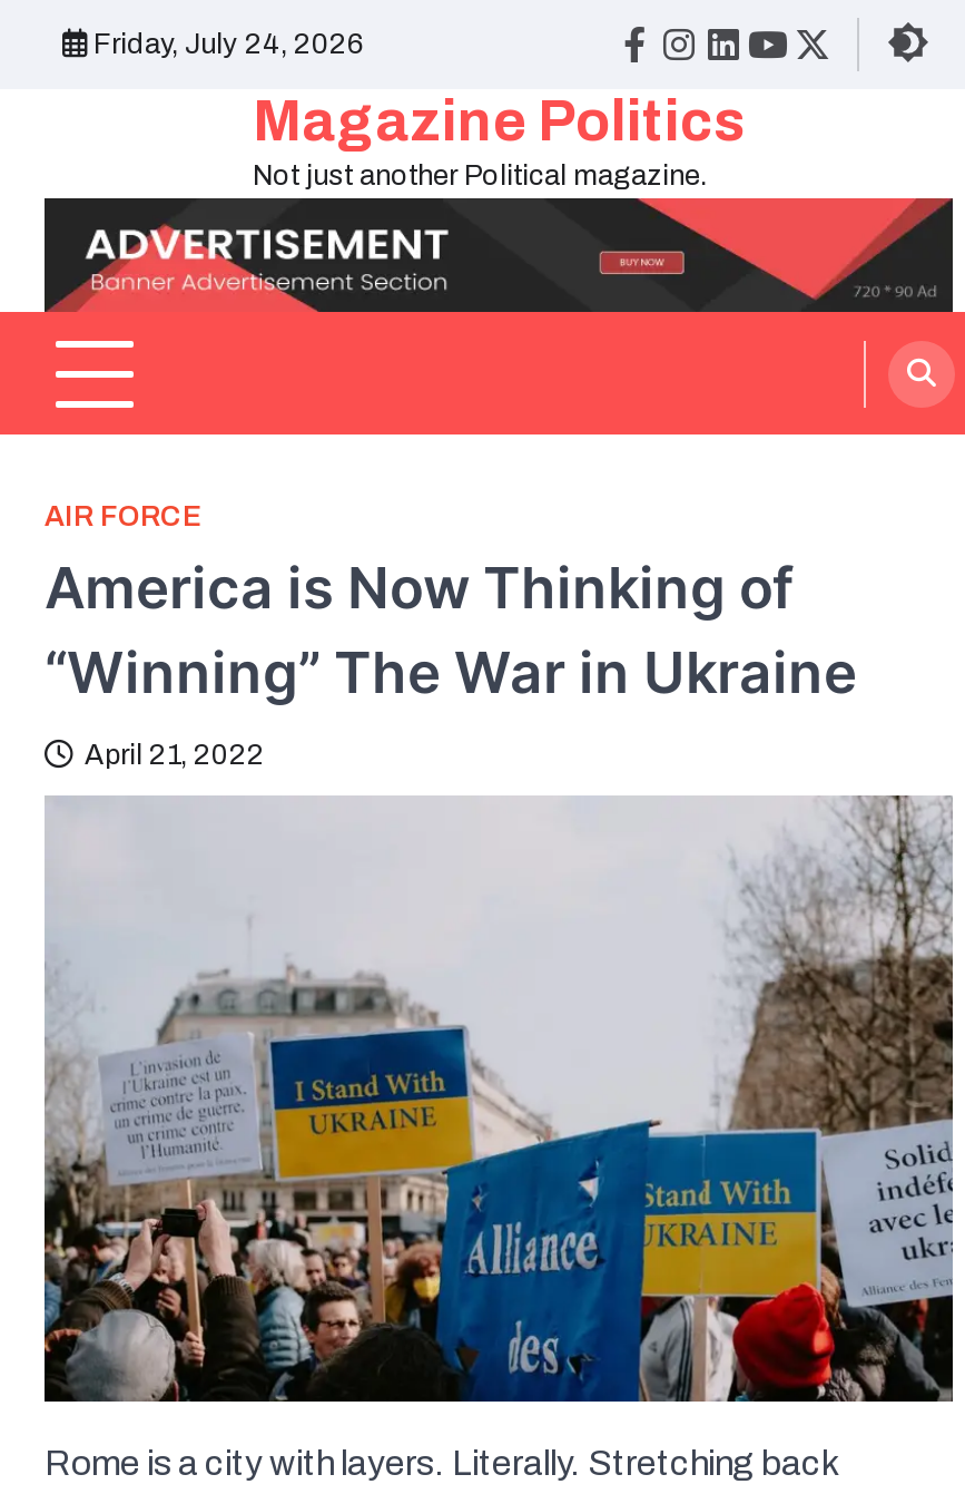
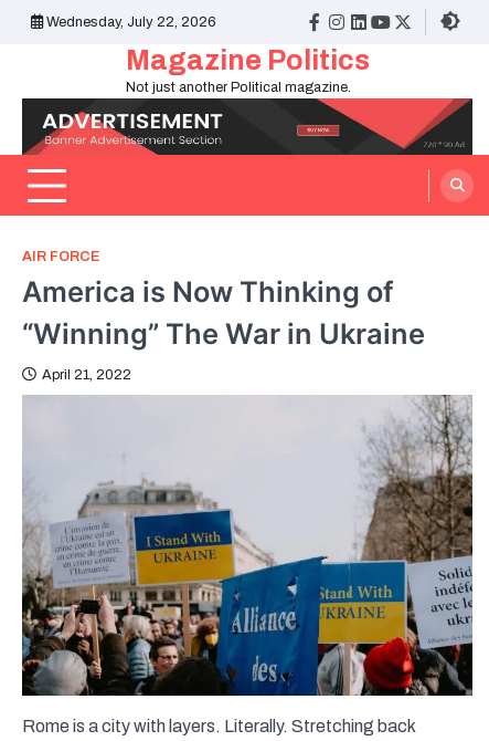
- Friday, July 24, 2026
+ Wednesday, July 22, 2026
